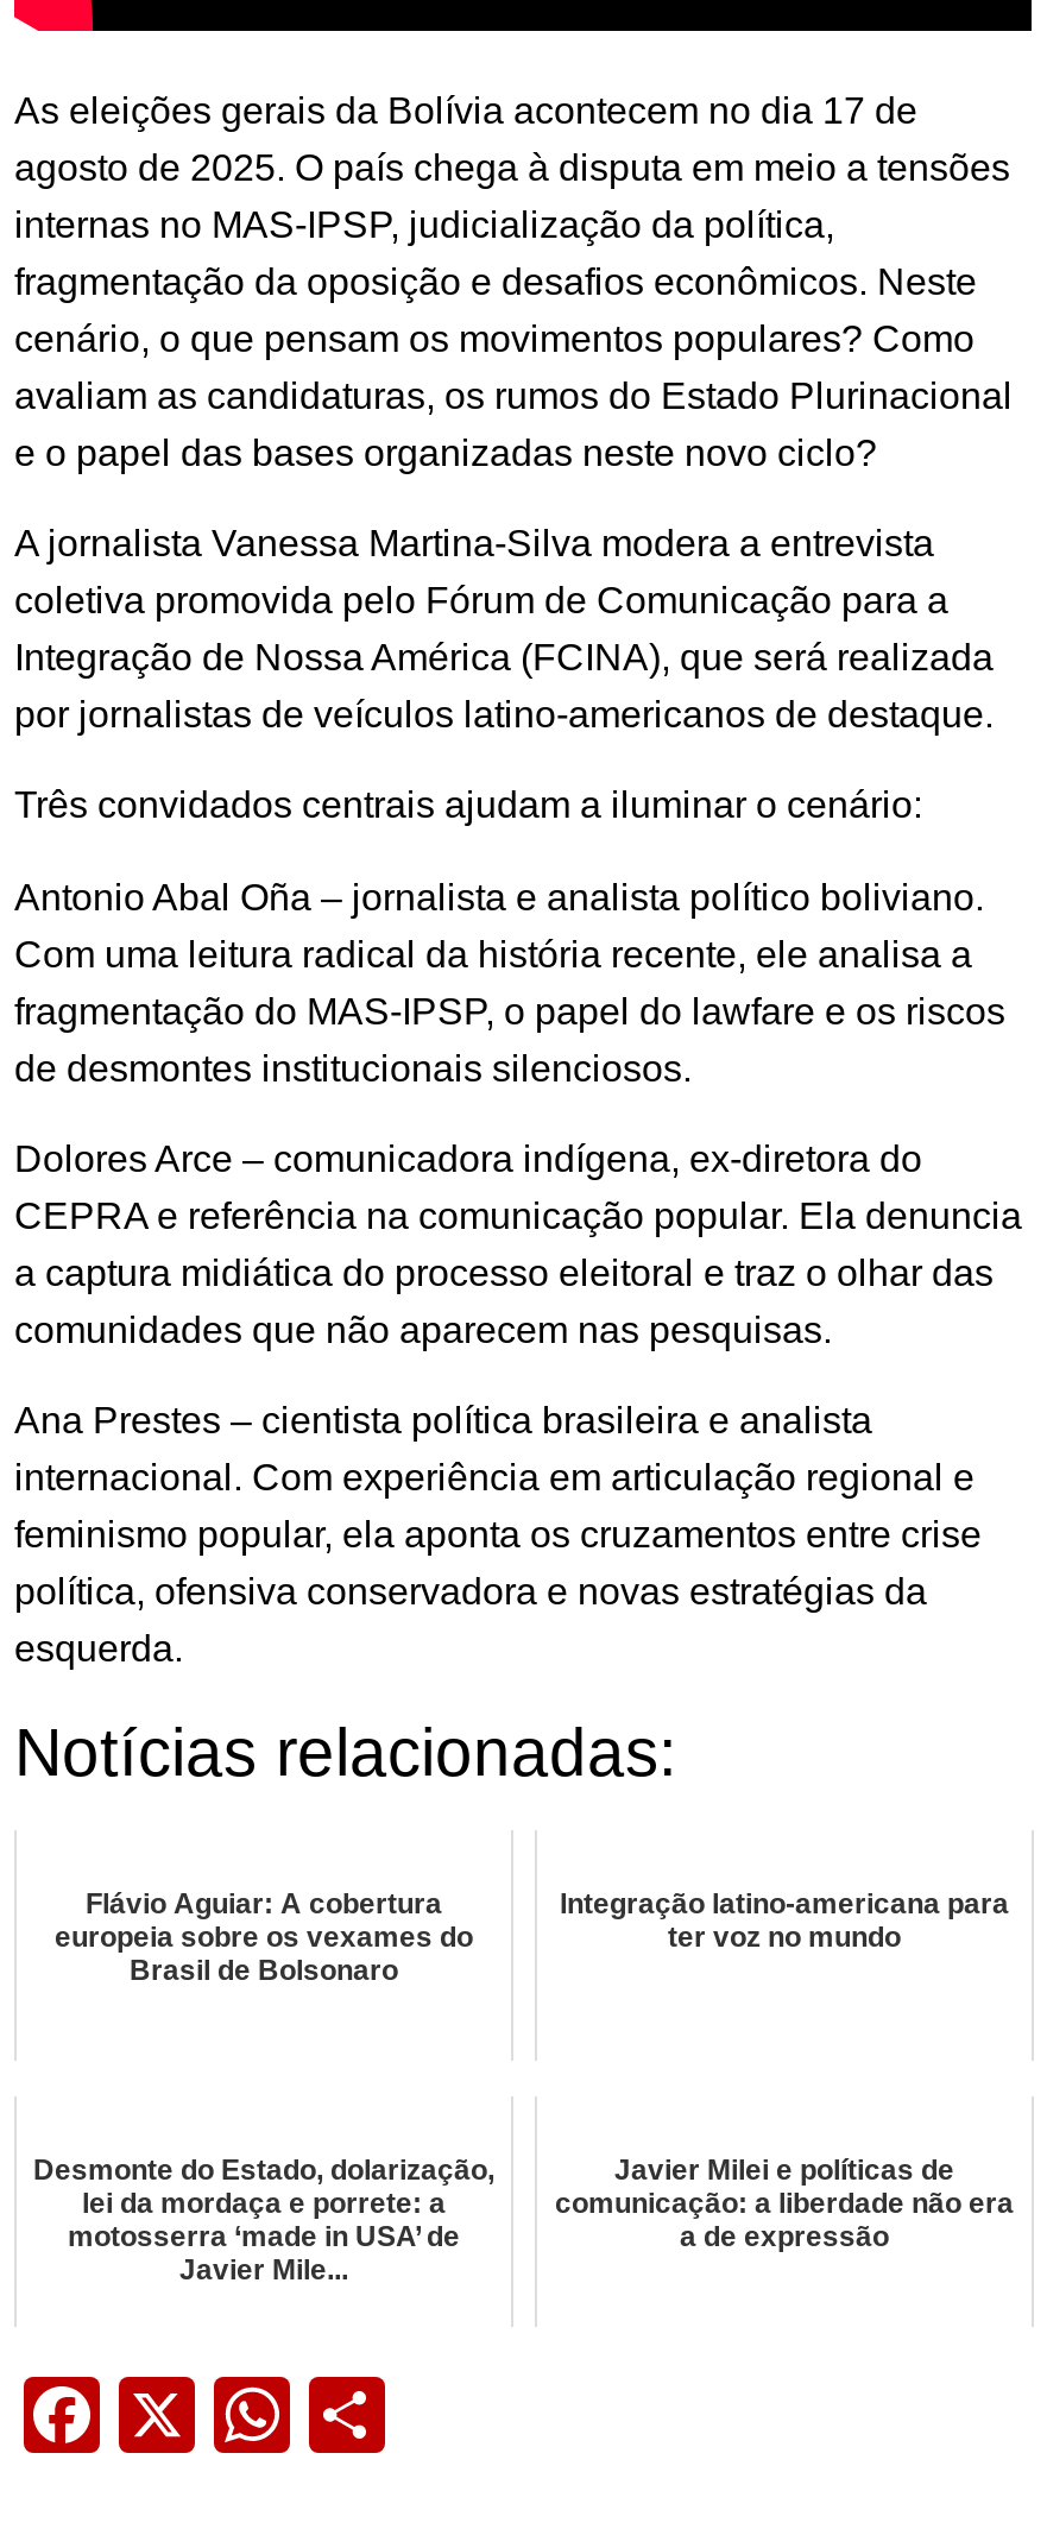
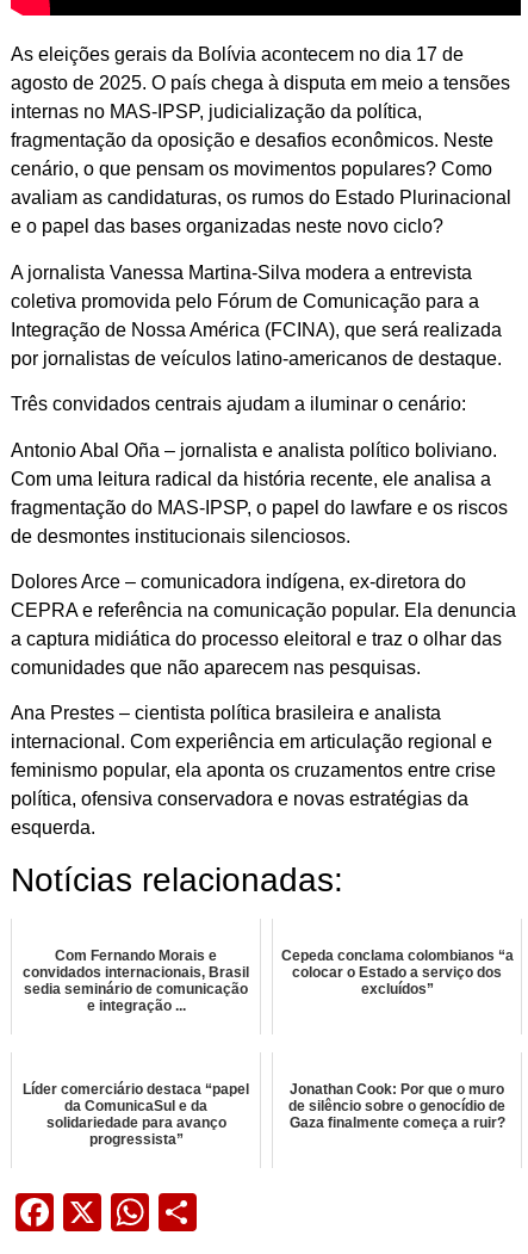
- Flávio Aguiar: A cobertura
- europeia sobre os vexames do
- Brasil de Bolsonaro
+ Com Fernando Morais e
+ convidados internacionais, Brasil
+ sedia seminário de comunicação
+ e integração ...

- Integração latino-americana para
- ter voz no mundo
+ Cepeda conclama colombianos “a
+ colocar o Estado a serviço dos
+ excluídos”

- Desmonte do Estado, dolarização,
- lei da mordaça e porrete: a
- motosserra ‘made in USA’ de
- Javier Mile...
+ Líder comerciário destaca “papel
+ da ComunicaSul e da
+ solidariedade para avanço
+ progressista”

- Javier Milei e políticas de
- comunicação: a liberdade não era
- a de expressão
+ Jonathan Cook: Por que o muro
+ de silêncio sobre o genocídio de
+ Gaza finalmente começa a ruir?
